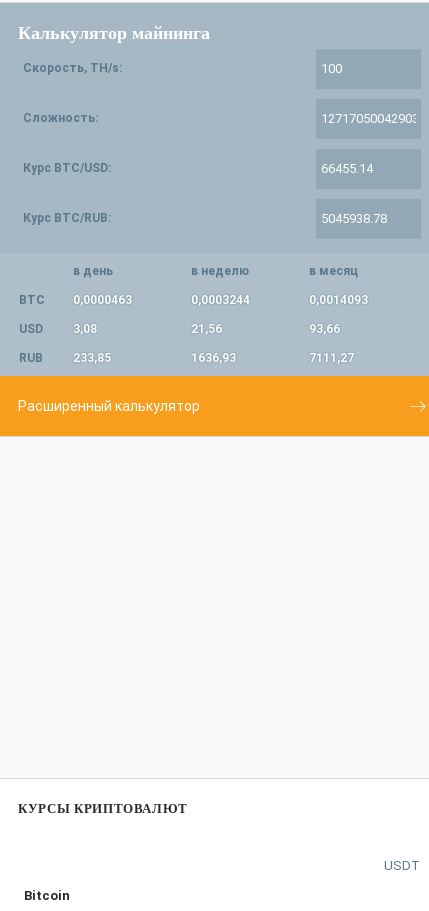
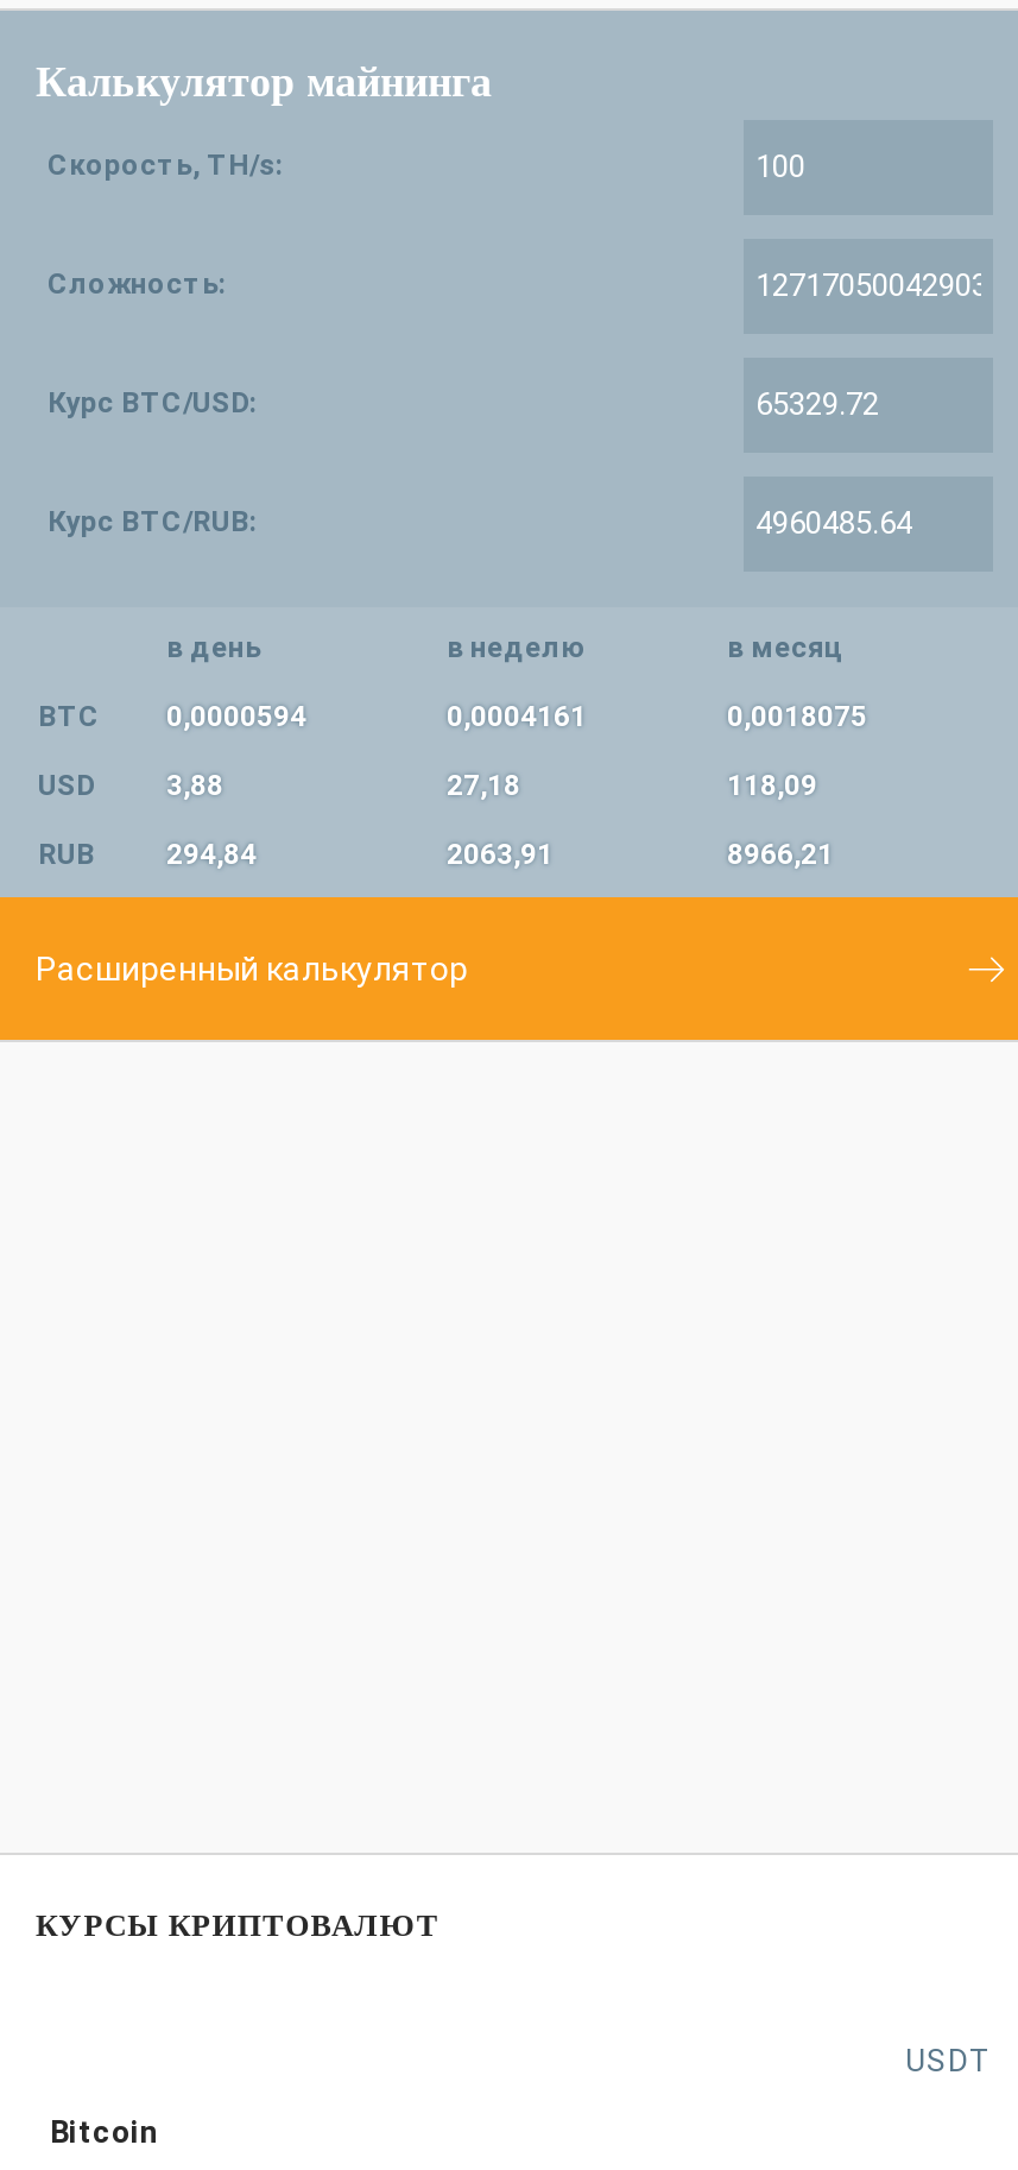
- BTC 0,0000463
+ BTC 0,0000594

- 0,0003244
+ 0,0004161

- 0,0014093
+ 0,0018075

- 3,08
+ 3,88

- 21,56
+ 27,18

- 93,66
+ 118,09

- 233,85
+ 294,84

- 1636,93
+ 2063,91

- 7111,27
+ 8966,21
